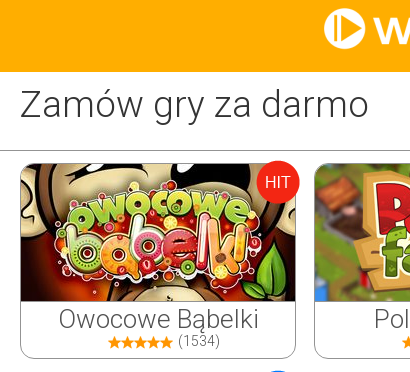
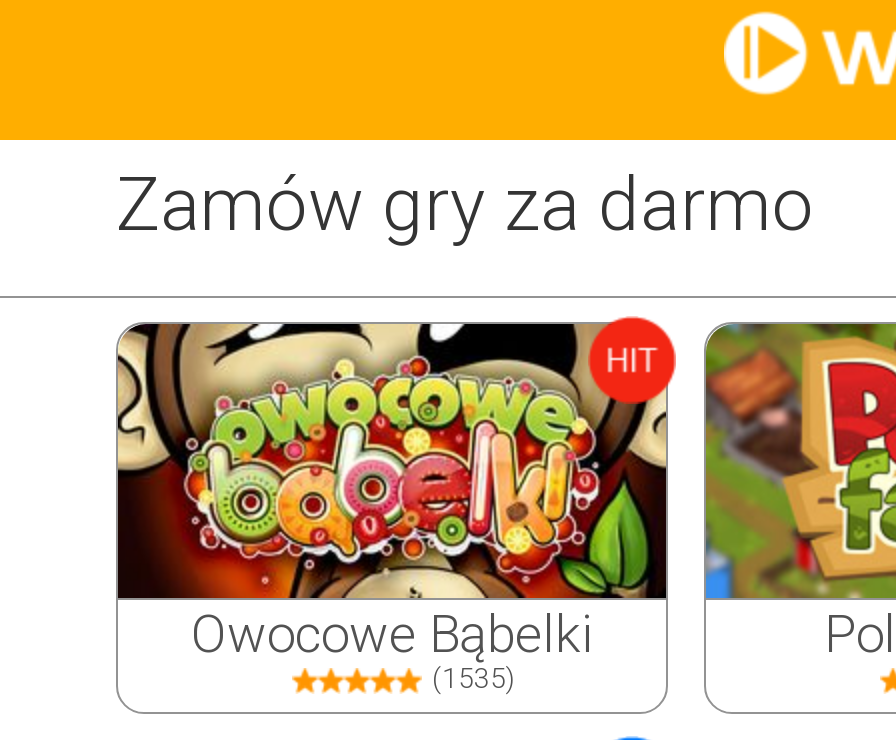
- (1534)
+ (1535)
